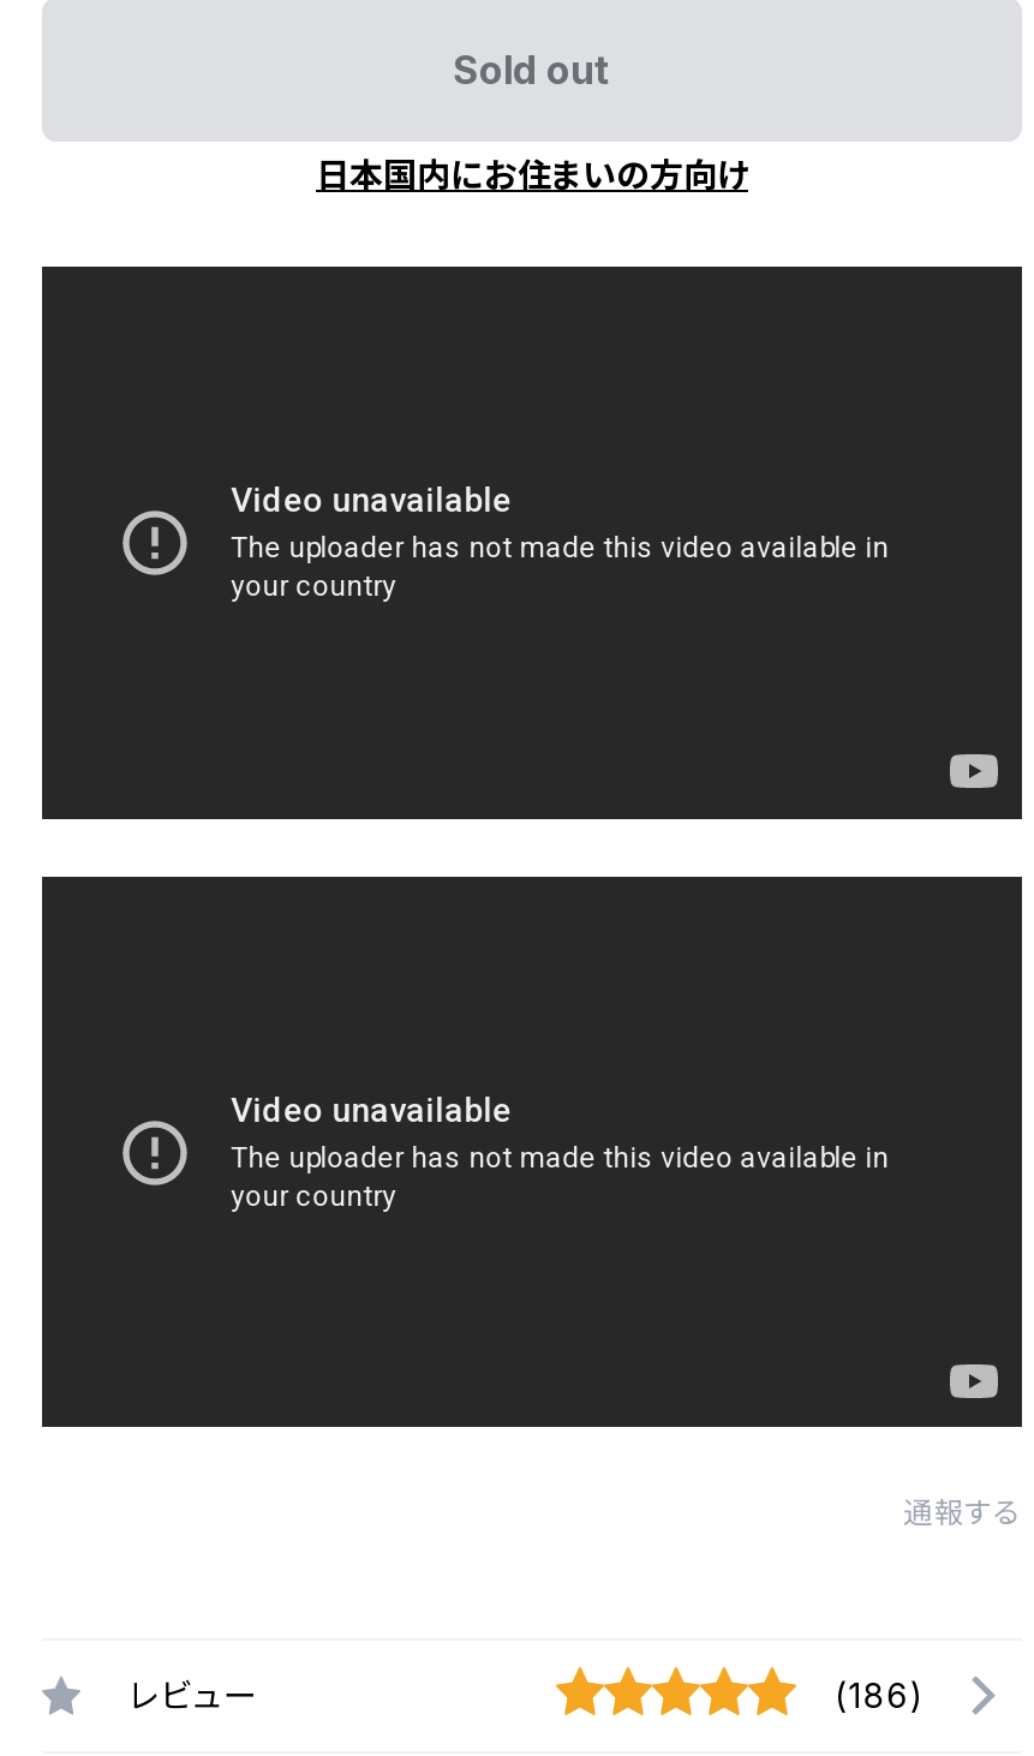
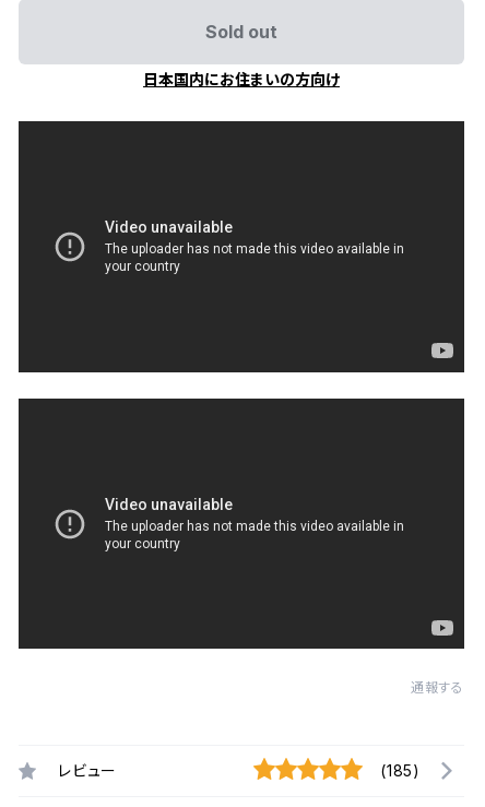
- (186)
+ (185)
